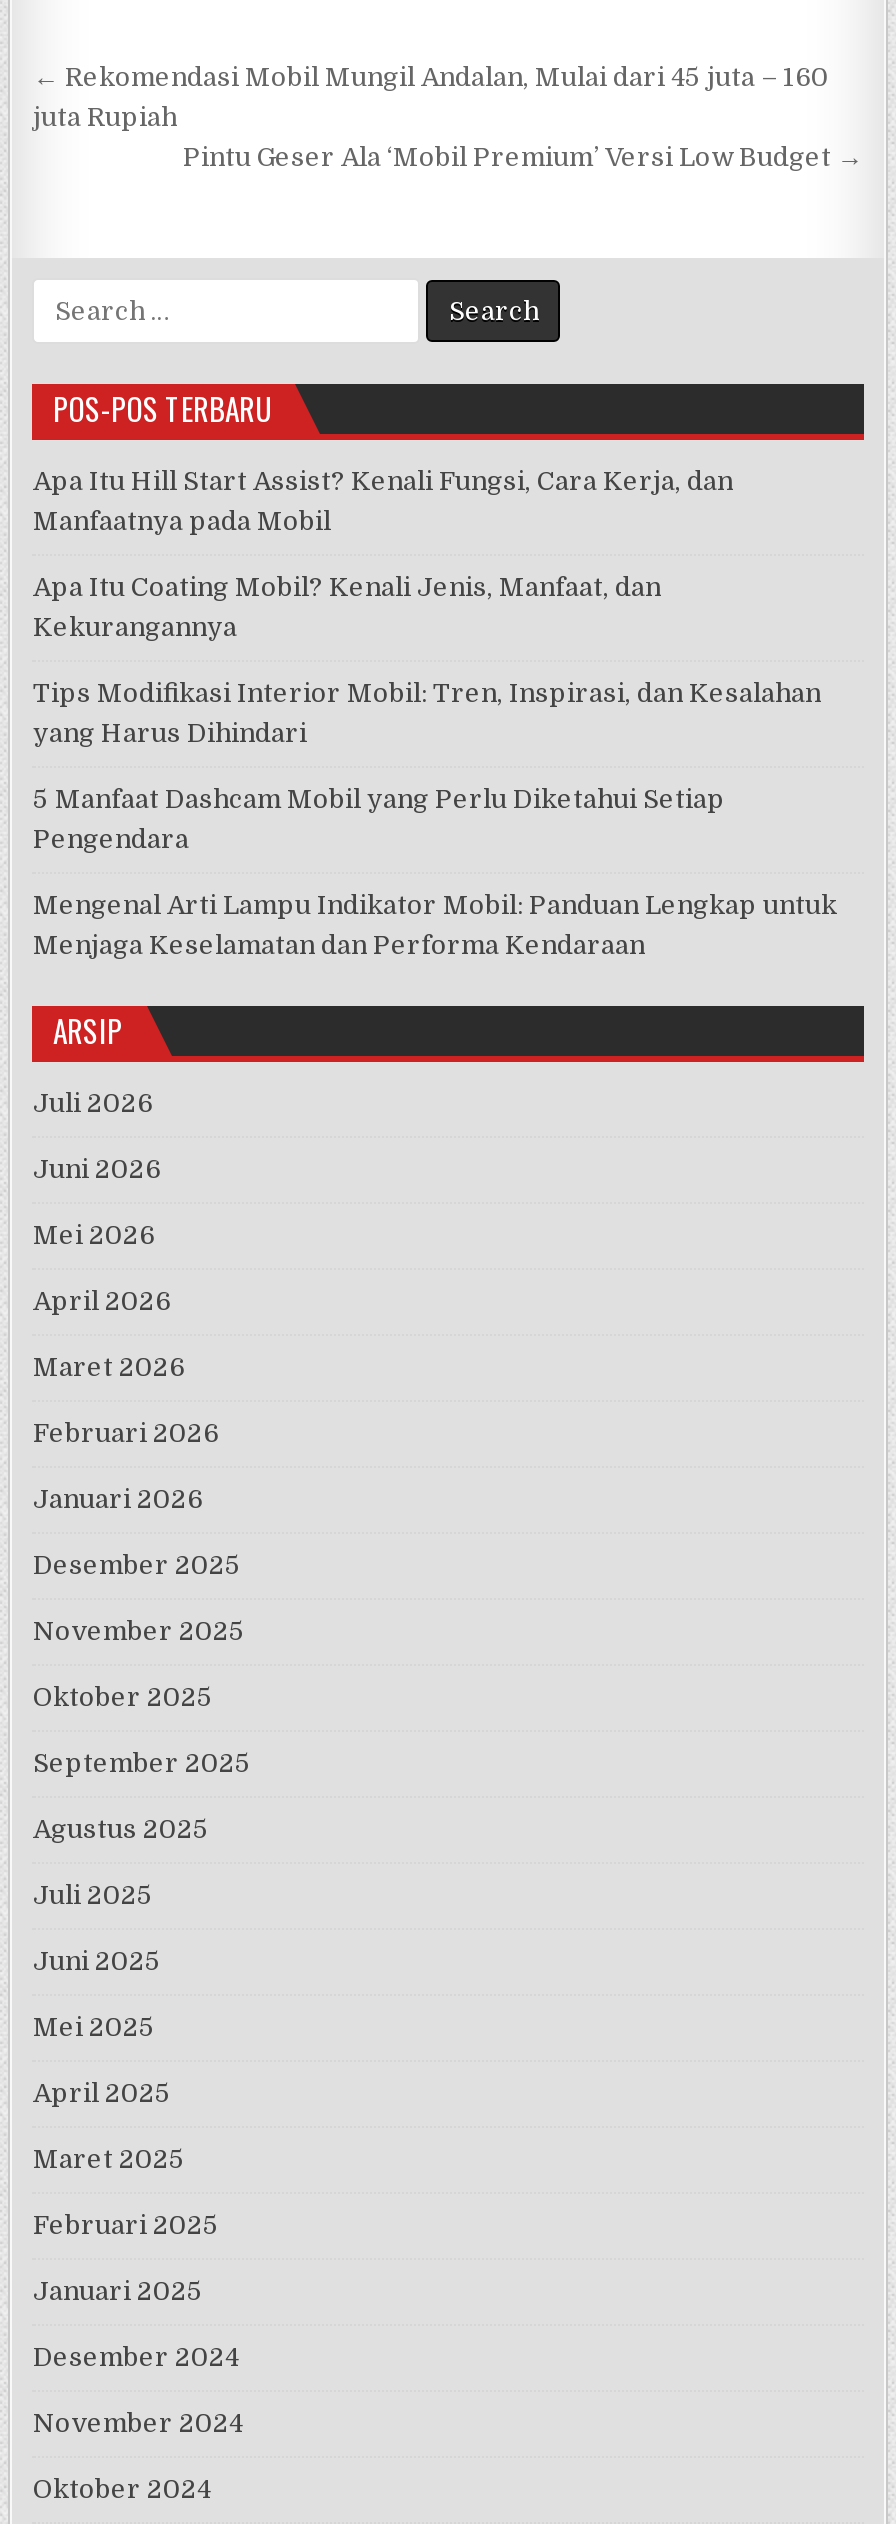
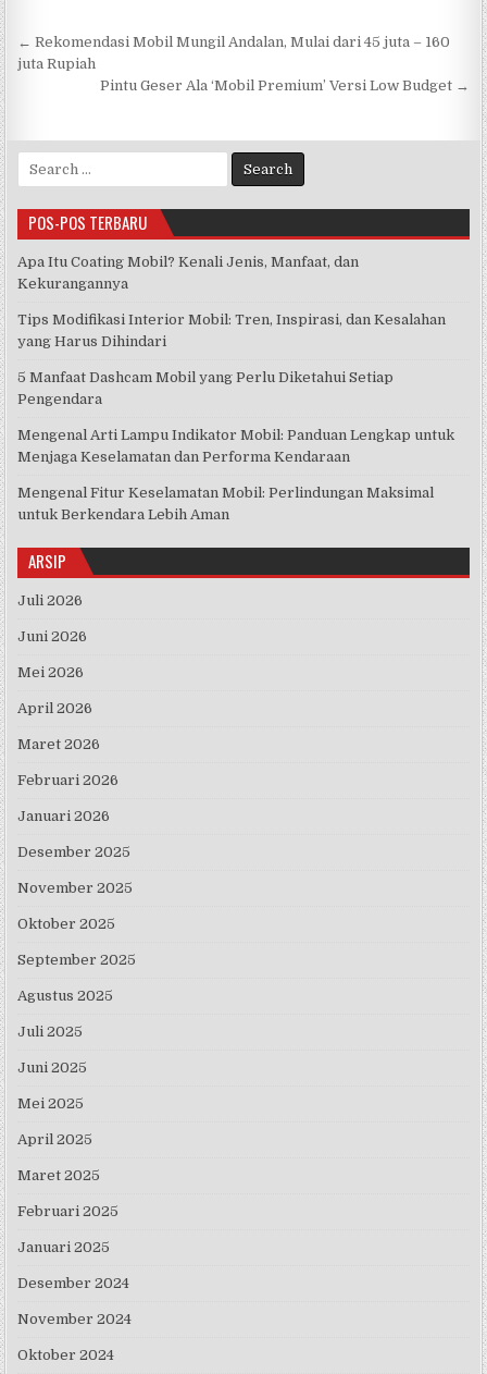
- Apa Itu Hill Start Assist? Kenali Fungsi, Cara Kerja, dan
- Manfaatnya pada Mobil

moved up: Apa Itu Coating Mobil? Kenali Jenis, Manfaat, dan | Kekurangannya | Tips Modifikasi Interior Mobil: Tren, Inspirasi, dan Kesalahan | yang Harus Dihindari | 5 Manfaat Dashcam Mobil yang Perlu Diketahui Setiap | Pengendara | Mengenal Arti Lampu Indikator Mobil: Panduan Lengkap untuk | Menjaga Keselamatan dan Performa Kendaraan

+ Mengenal Fitur Keselamatan Mobil: Perlindungan Maksimal
+ untuk Berkendara Lebih Aman
